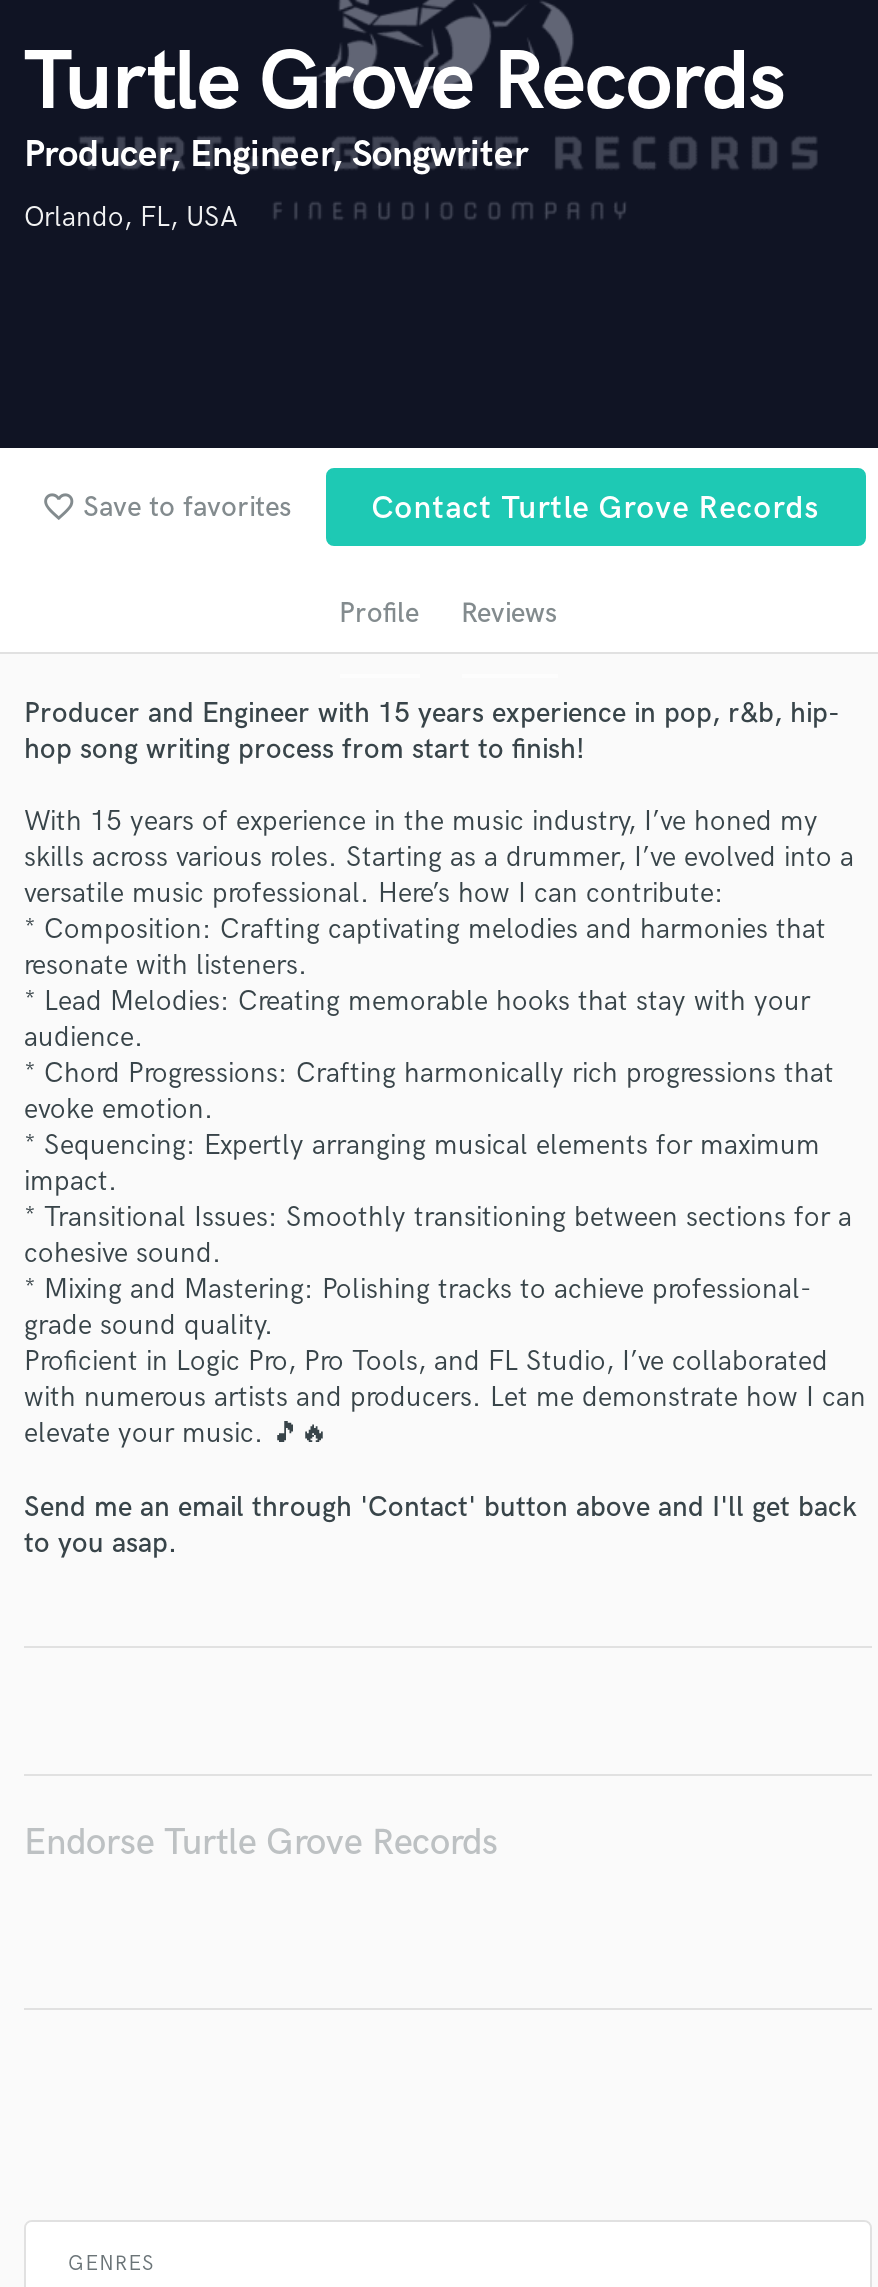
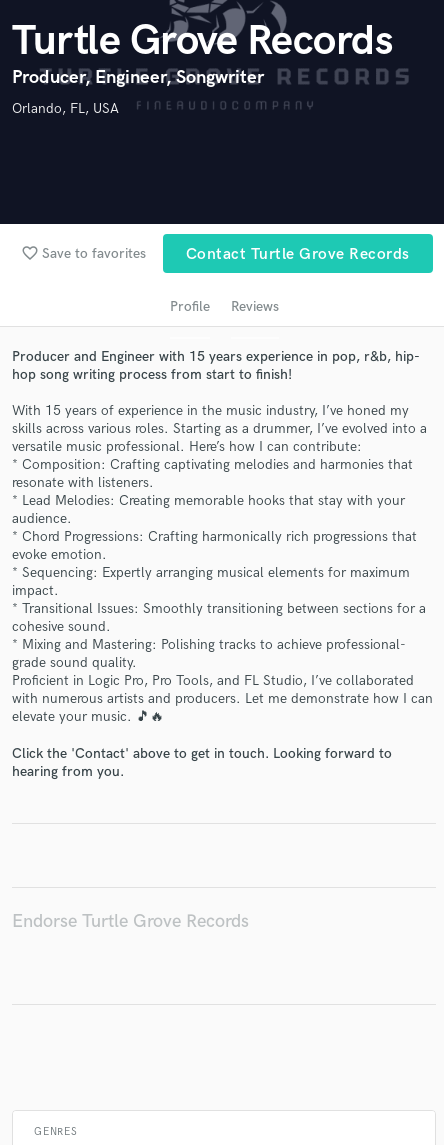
- Send me an email through 'Contact' button above and I'll get back
- to you asap.
+ Click the 'Contact' above to get in touch. Looking forward to
+ hearing from you.
